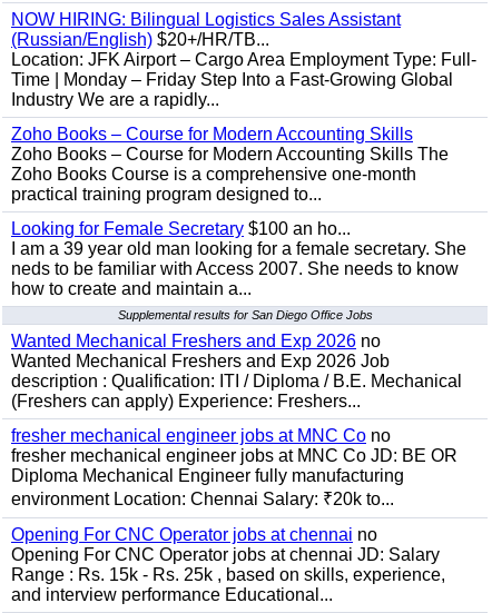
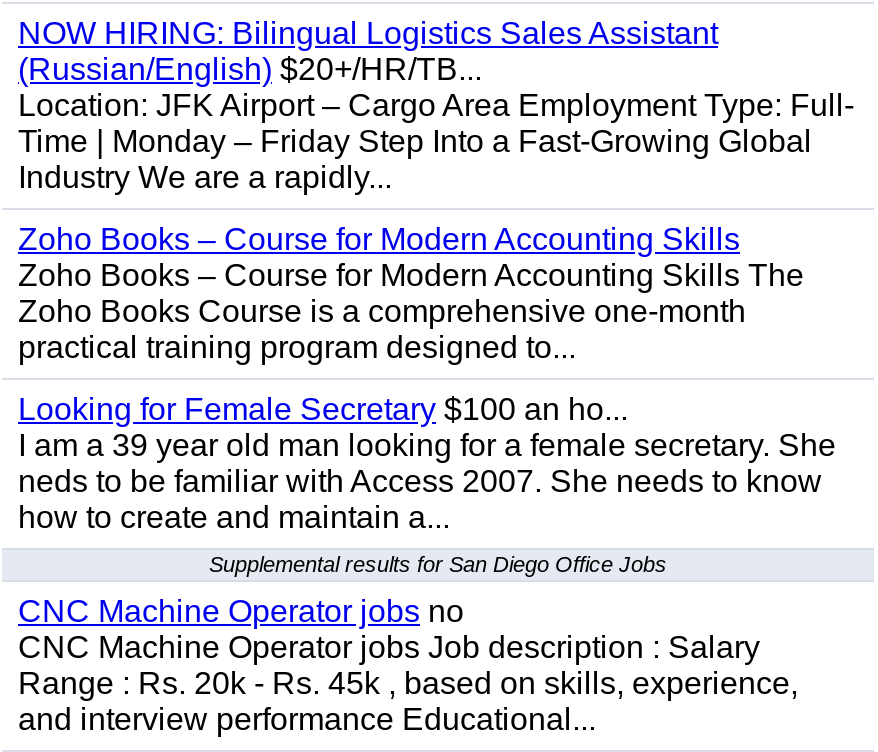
- Wanted Mechanical Freshers and Exp 2026 no
- Wanted Mechanical Freshers and Exp 2026 Job
- description : Qualification: ITI / Diploma / B.E. Mechanical
- (Freshers can apply) Experience: Freshers...
- fresher mechanical engineer jobs at MNC Co no
- fresher mechanical engineer jobs at MNC Co JD: BE OR
- Diploma Mechanical Engineer fully manufacturing
- environment Location: Chennai Salary: ₹20k to...
- Opening For CNC Operator jobs at chennai no
- Opening For CNC Operator jobs at chennai JD: Salary
- Range : Rs. 15k - Rs. 25k , based on skills, experience,
+ CNC Machine Operator jobs no
+ CNC Machine Operator jobs Job description : Salary
+ Range : Rs. 20k - Rs. 45k , based on skills, experience,
